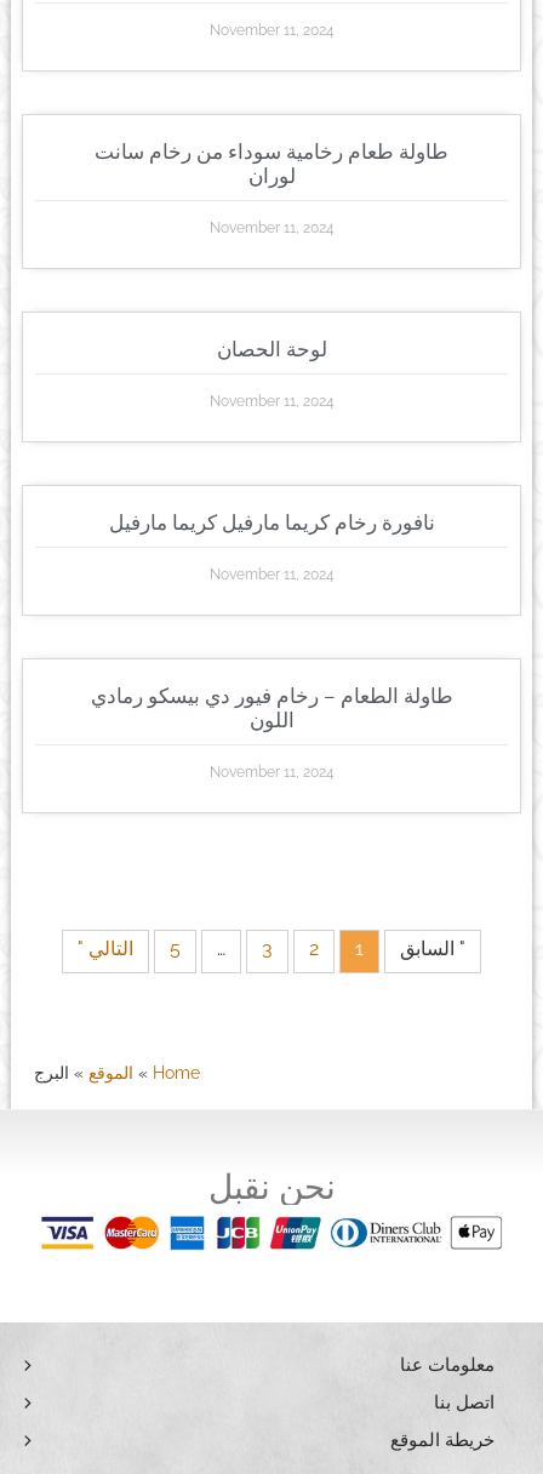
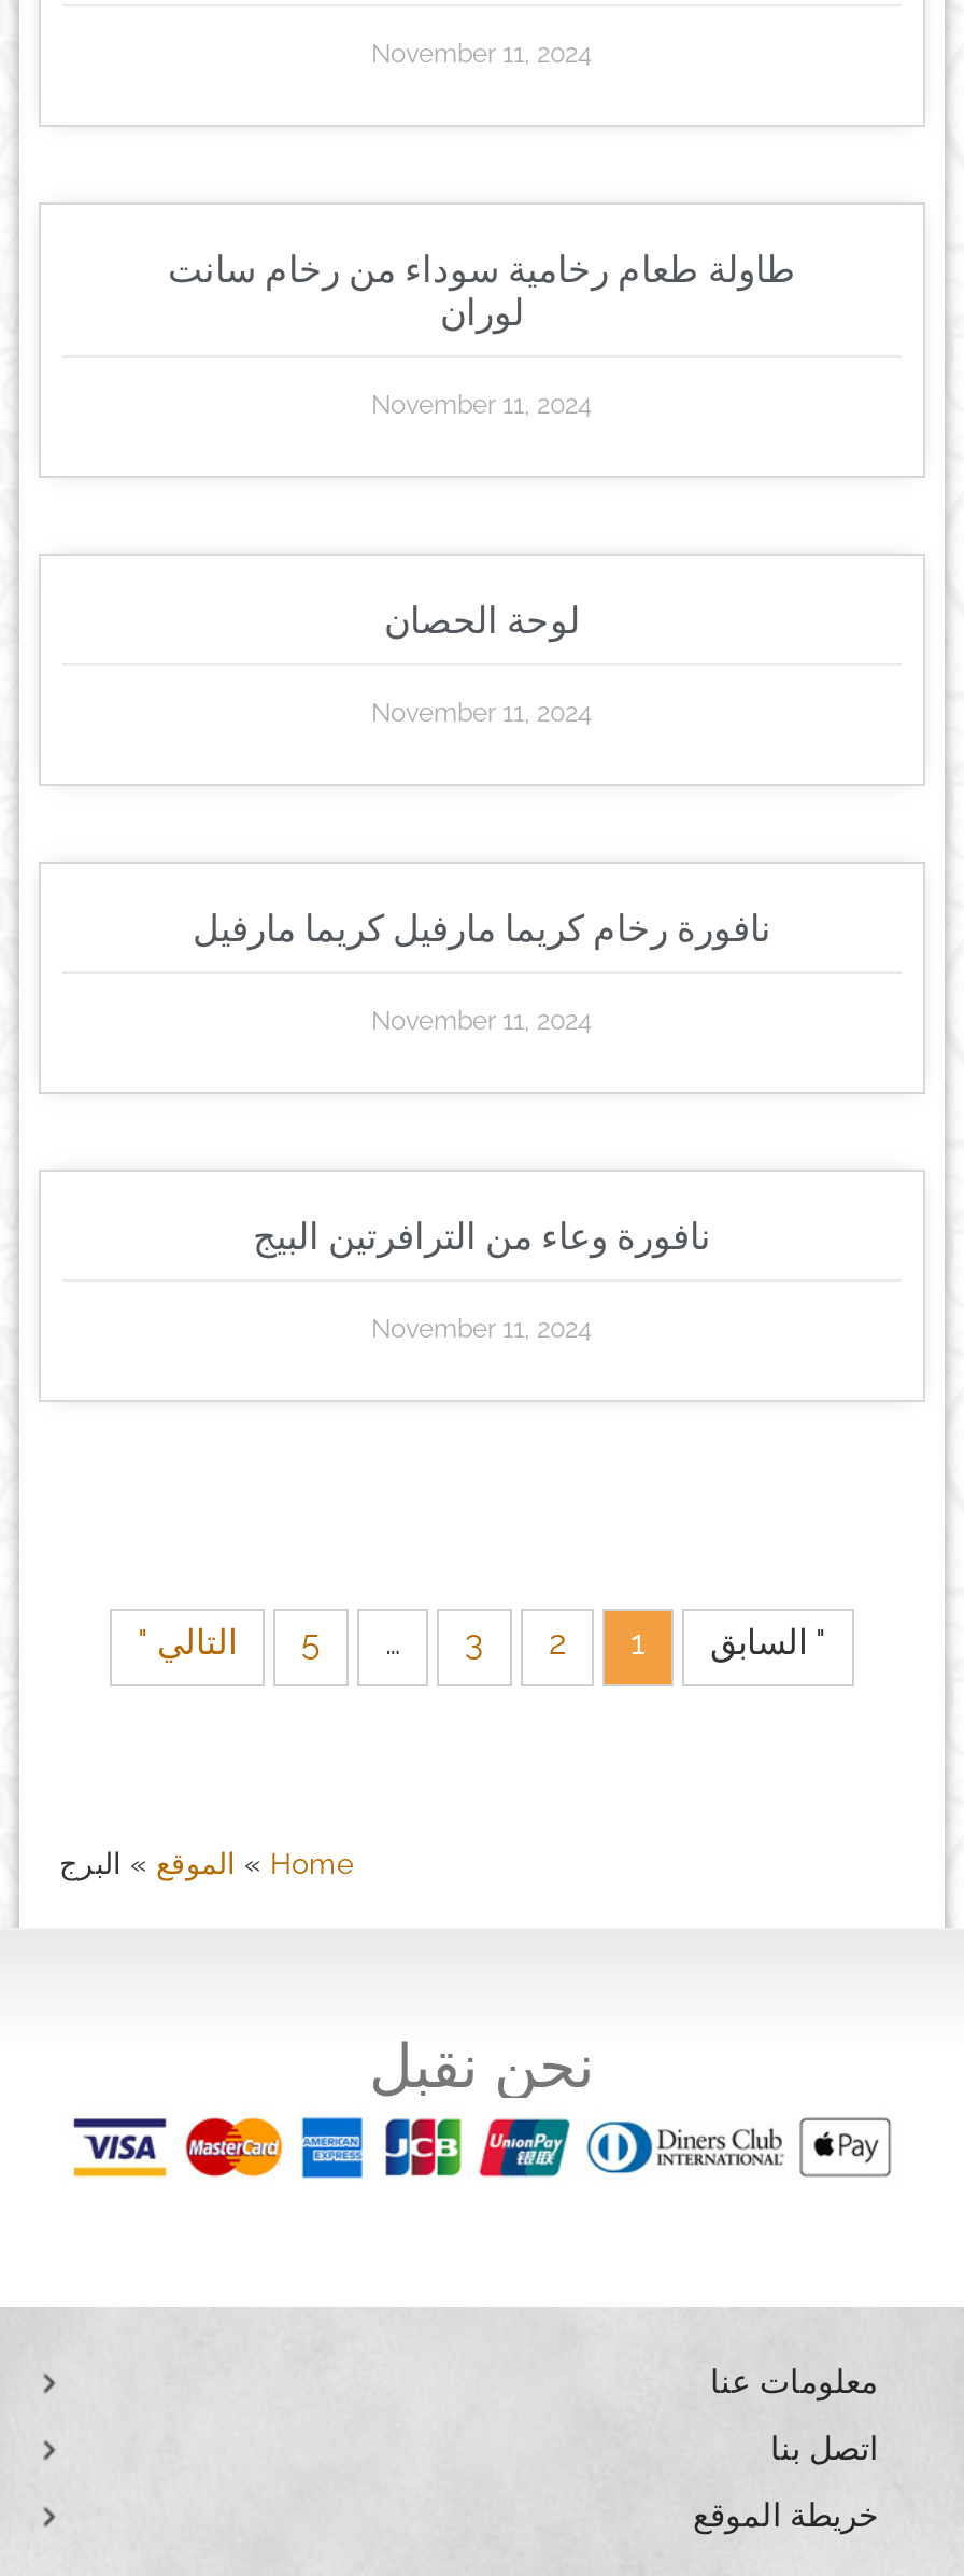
- طاولة الطعام – رخام فيور دي بيسكو رمادي
- اللون
+ نافورة وعاء من الترافرتين البيج
